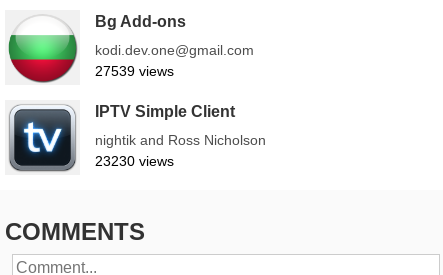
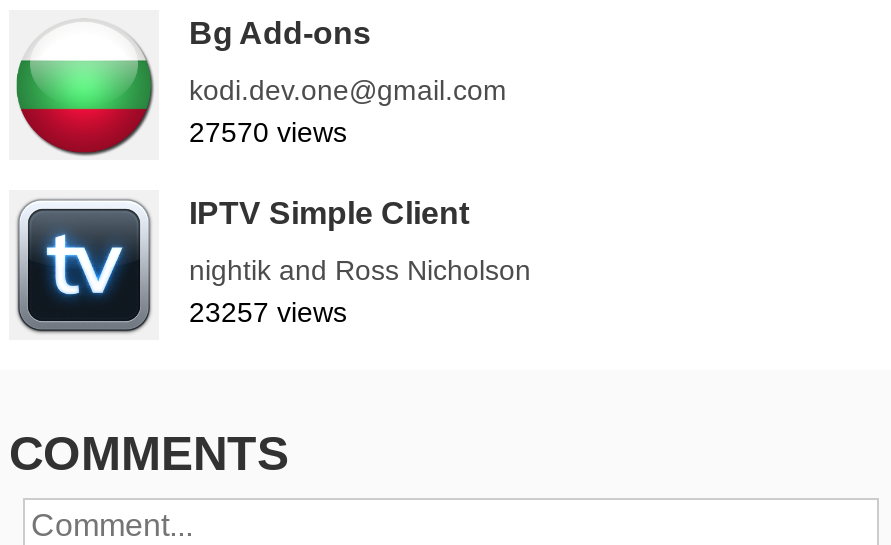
- 27539 views
+ 27570 views

- 23230 views
+ 23257 views
